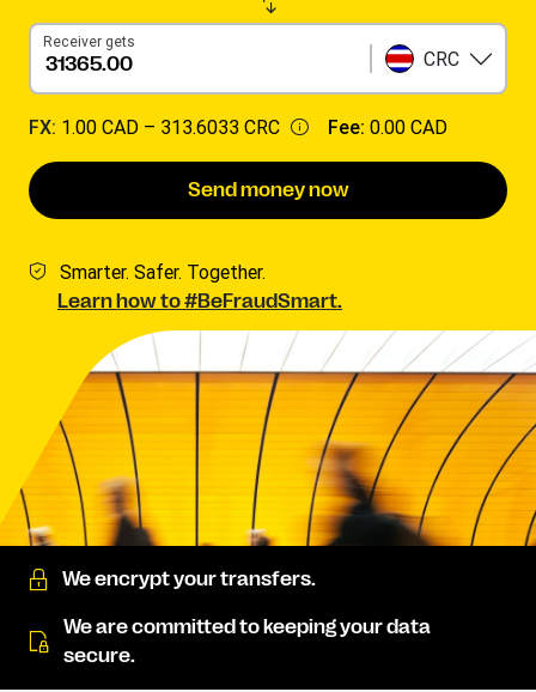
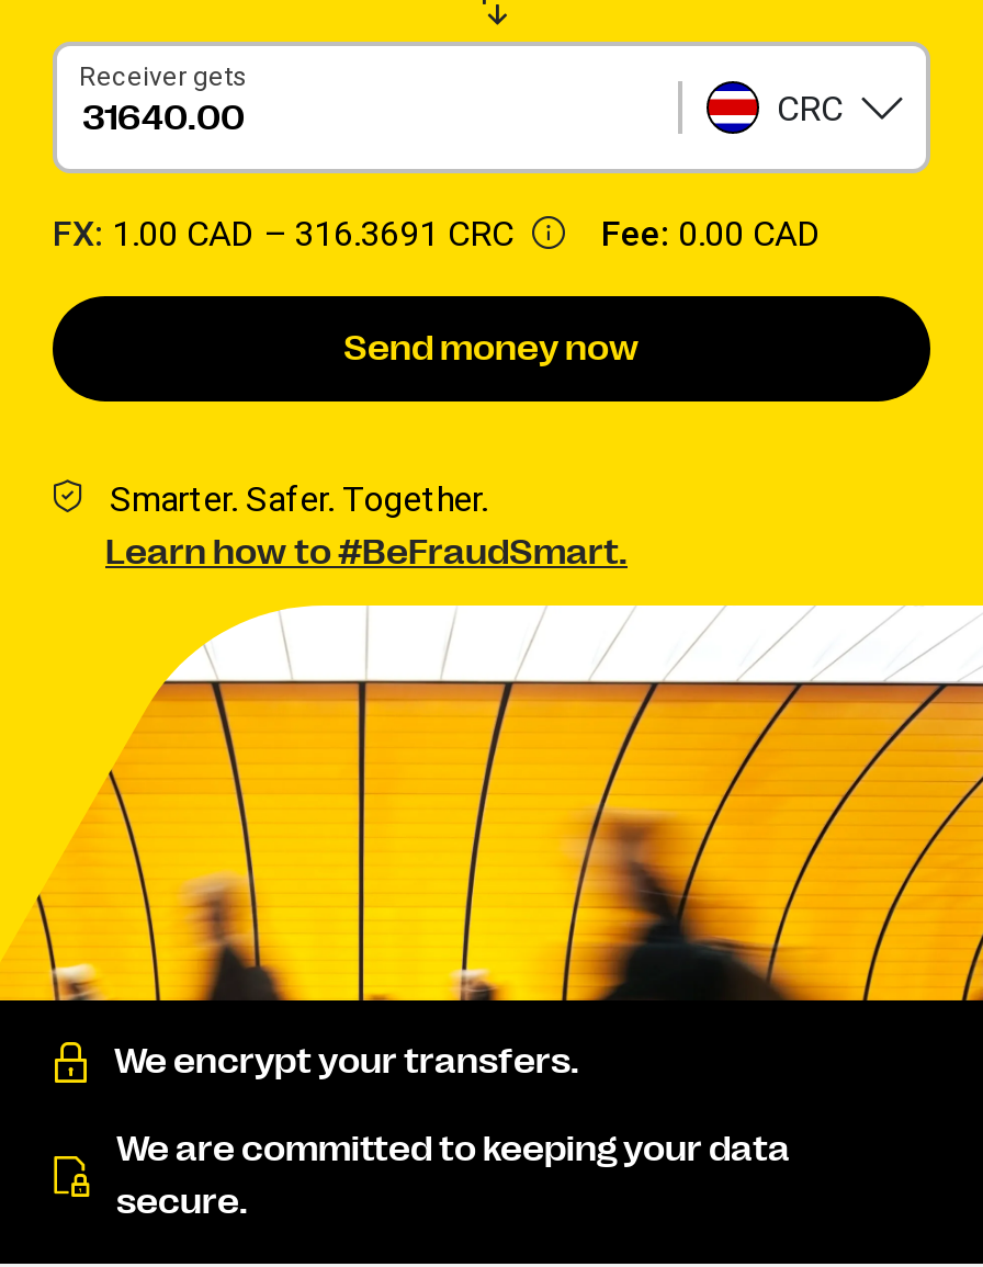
- FX: 1.00 CAD – 313.6033 CRC Fee: 0.00 CAD
+ FX: 1.00 CAD – 316.3691 CRC Fee: 0.00 CAD
